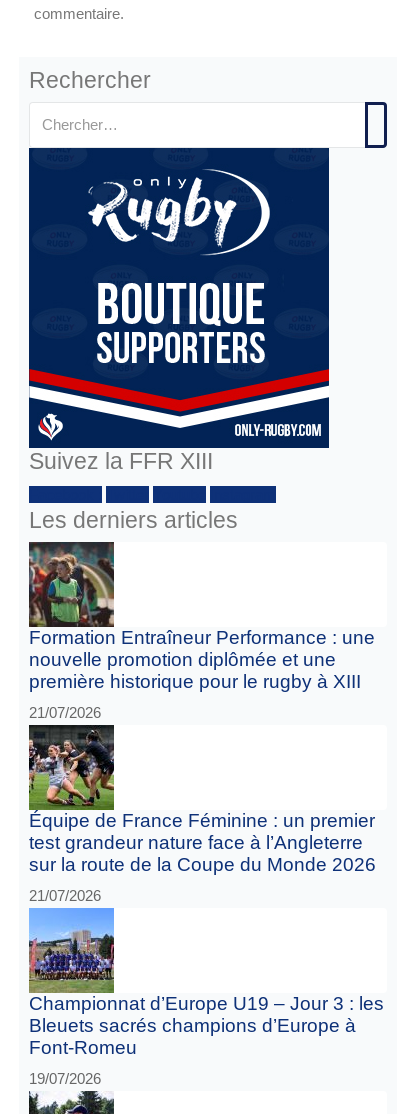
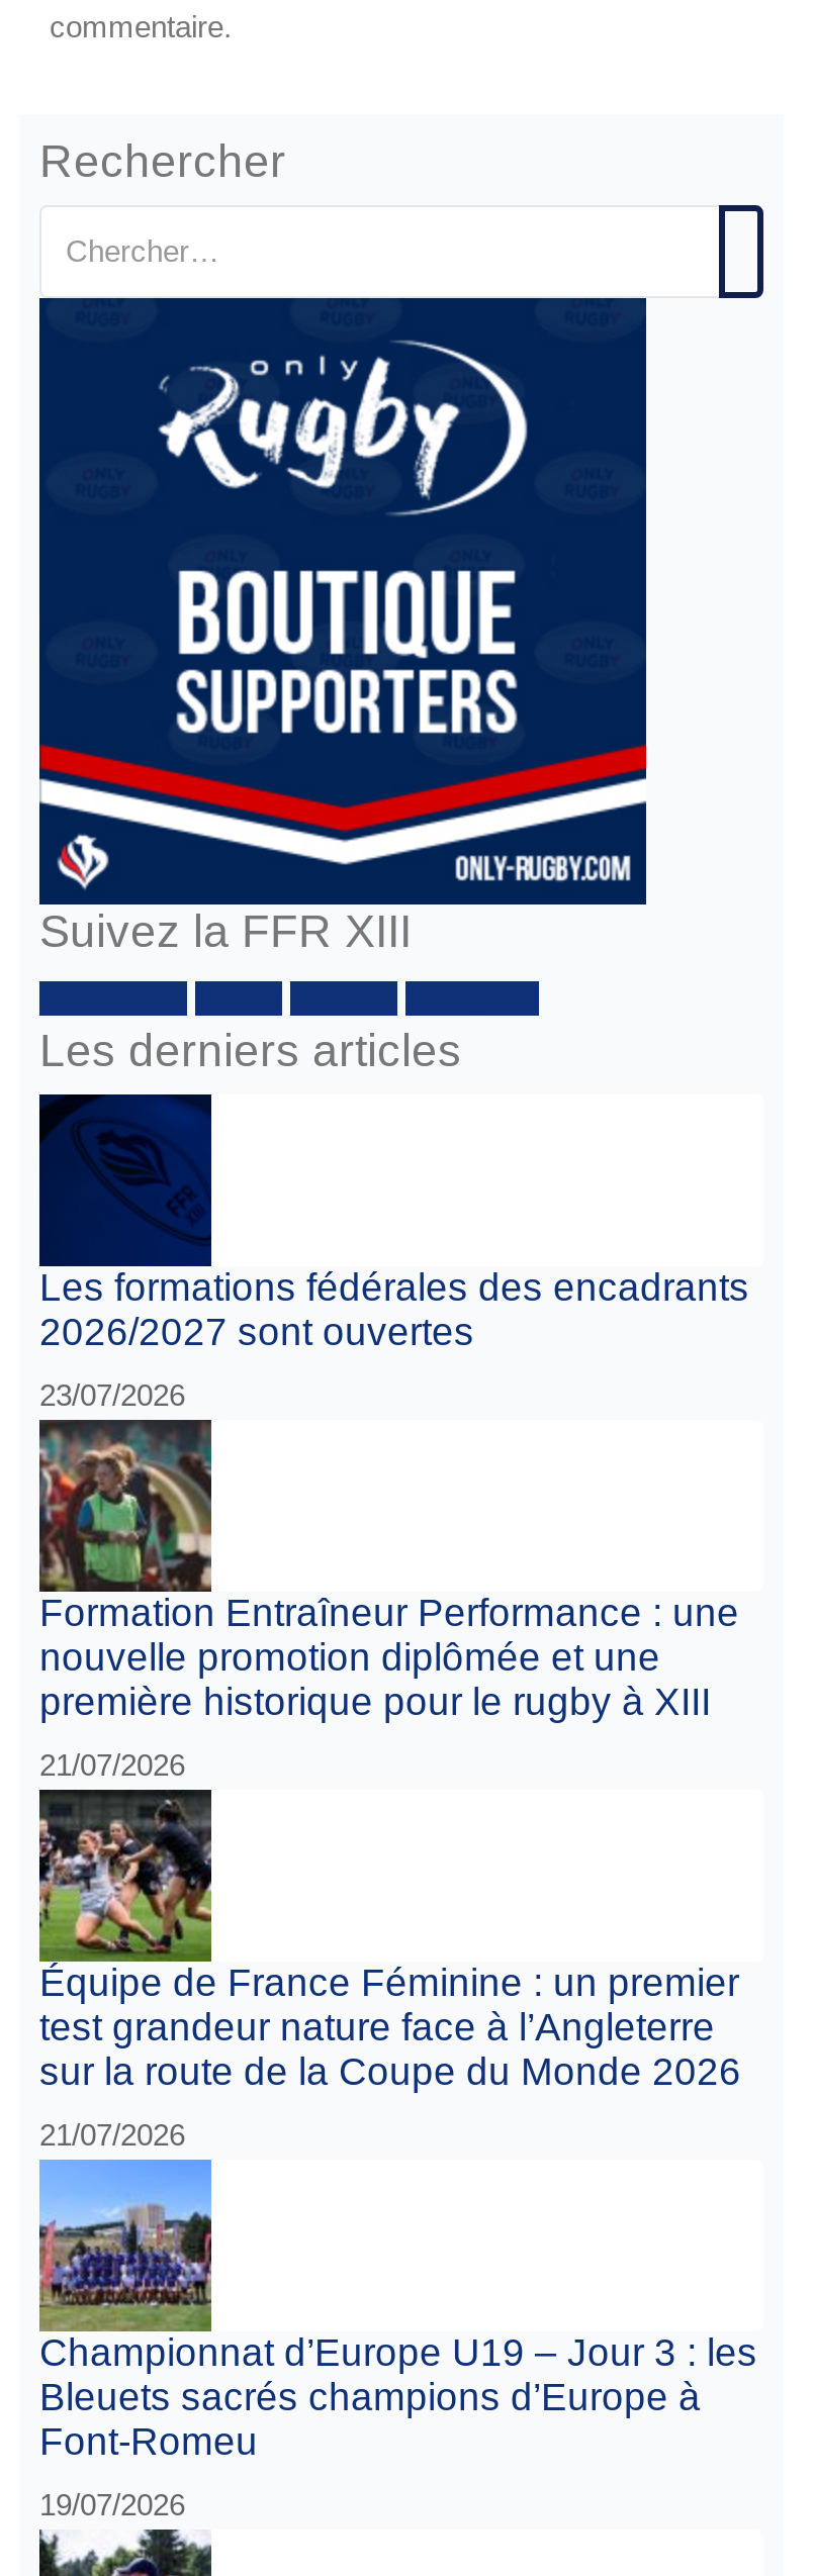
+ [image]
+ Les formations fédérales des encadrants
+ 2026/2027 sont ouvertes
+ 23/07/2026
